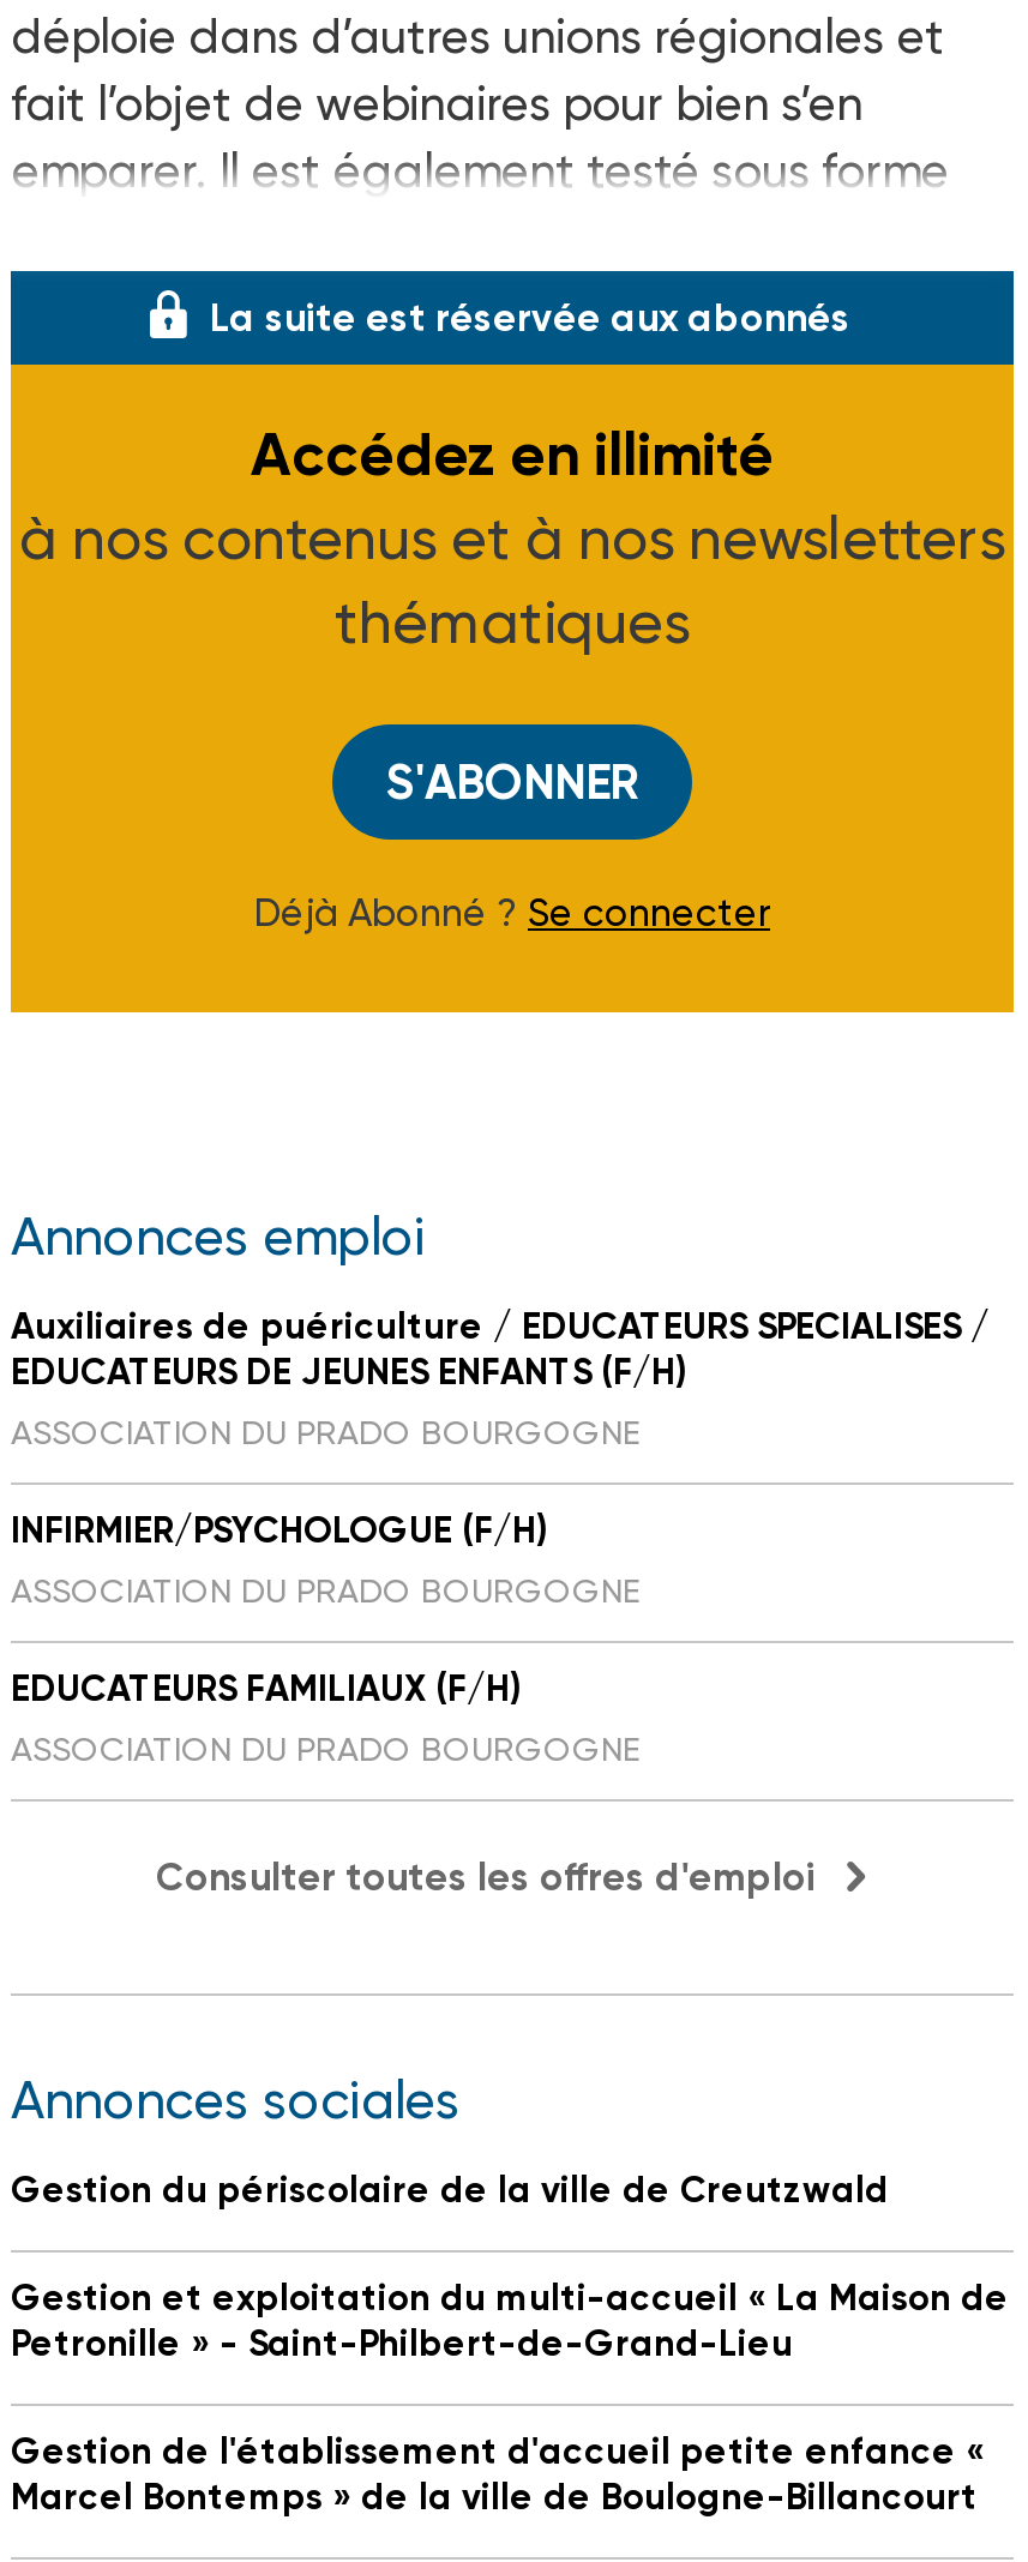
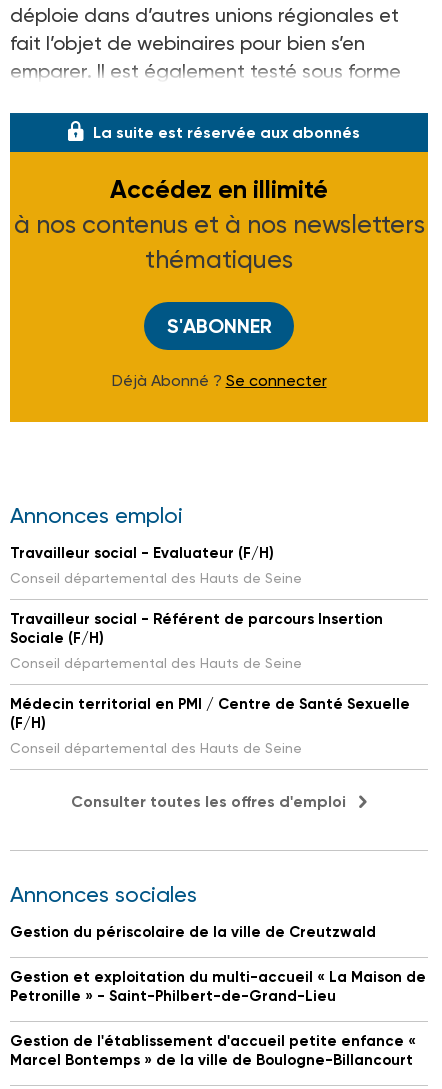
- Auxiliaires de puériculture / EDUCATEURS SPECIALISES /
- EDUCATEURS DE JEUNES ENFANTS (F/H)
- ASSOCIATION DU PRADO BOURGOGNE
+ Travailleur social - Evaluateur (F/H)
+ Conseil départemental des Hauts de Seine

- INFIRMIER/PSYCHOLOGUE (F/H)
- ASSOCIATION DU PRADO BOURGOGNE
+ Travailleur social - Référent de parcours Insertion
+ Sociale (F/H)
+ Conseil départemental des Hauts de Seine

- EDUCATEURS FAMILIAUX (F/H)
- ASSOCIATION DU PRADO BOURGOGNE
+ Médecin territorial en PMI / Centre de Santé Sexuelle
+ (F/H)
+ Conseil départemental des Hauts de Seine
